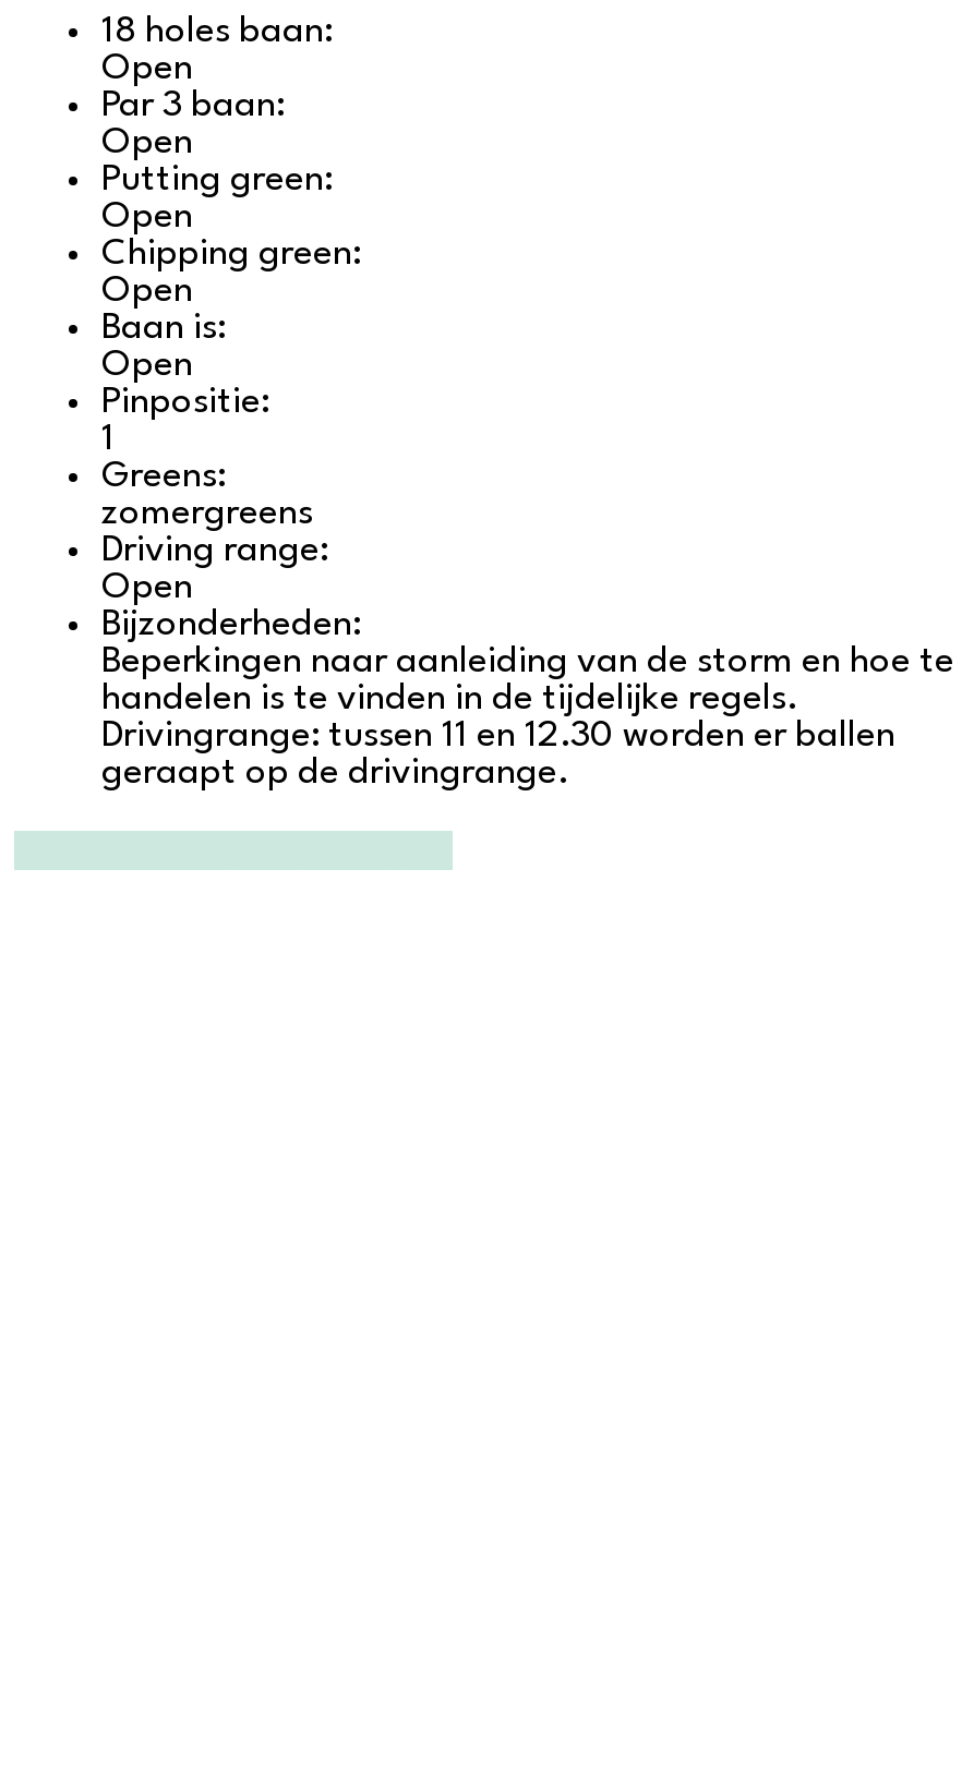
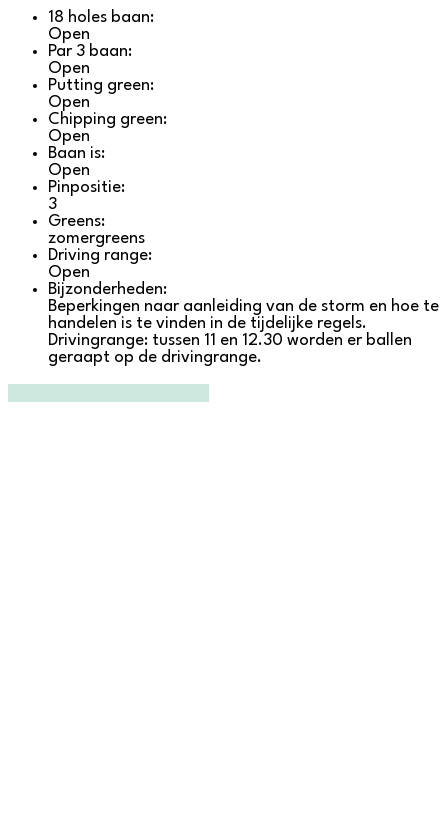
- 1
+ 3
